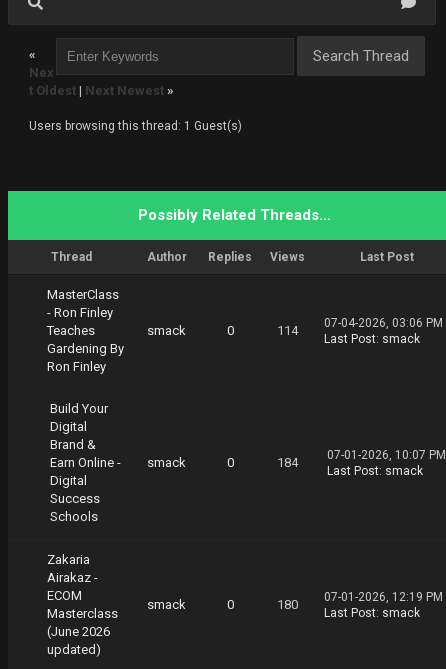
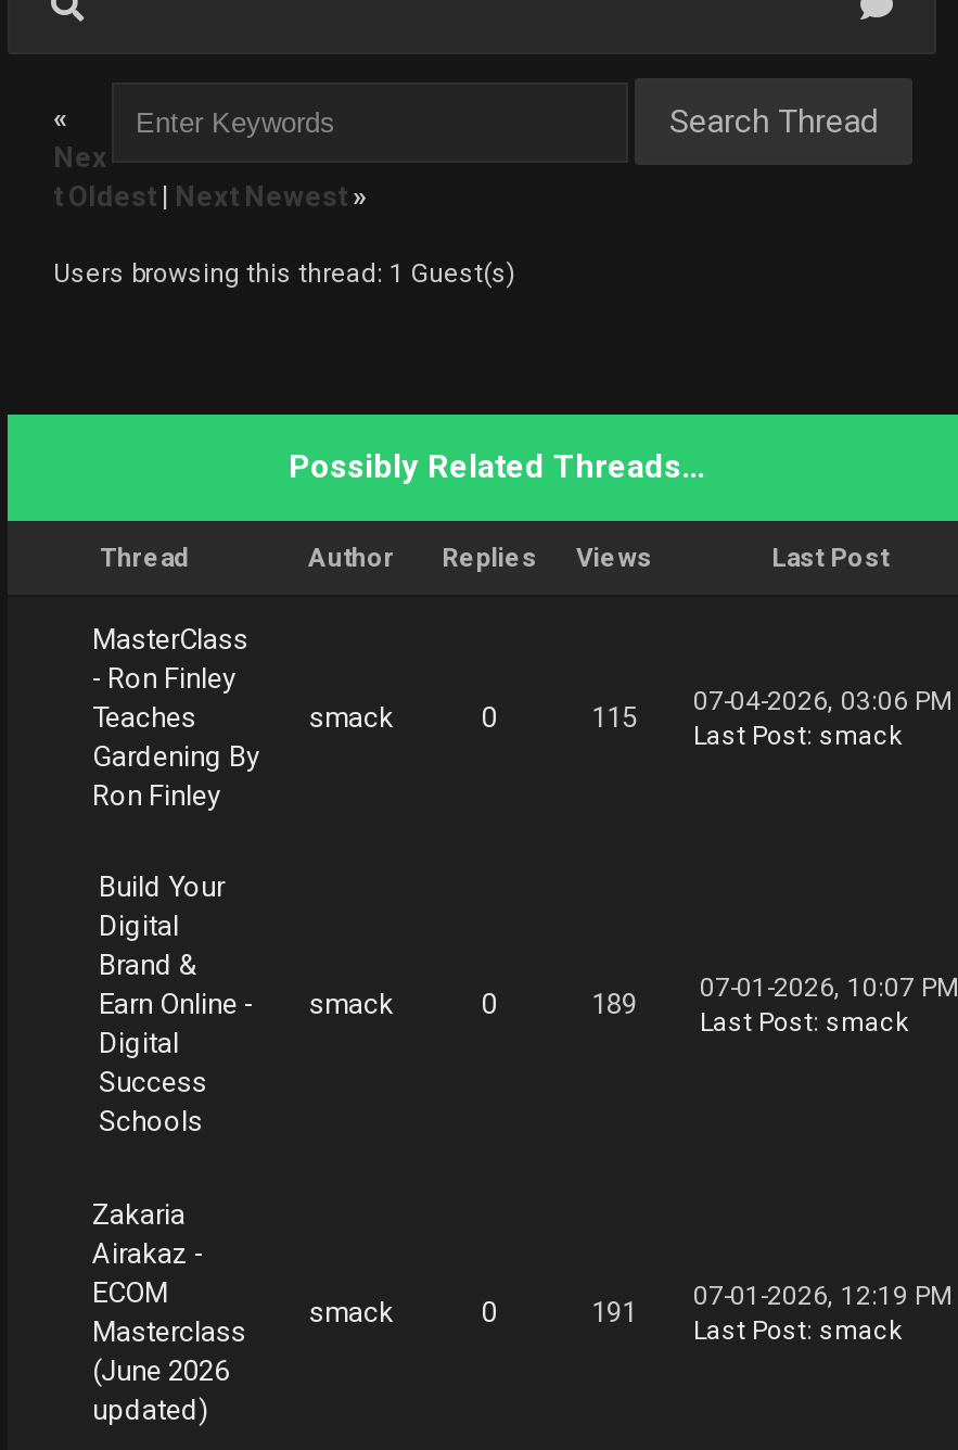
- 114 07-04-2026, 03:06 PM
+ 115 07-04-2026, 03:06 PM

- 184
+ 189

- 180 07-01-2026, 12:19 PM
+ 191 07-01-2026, 12:19 PM
